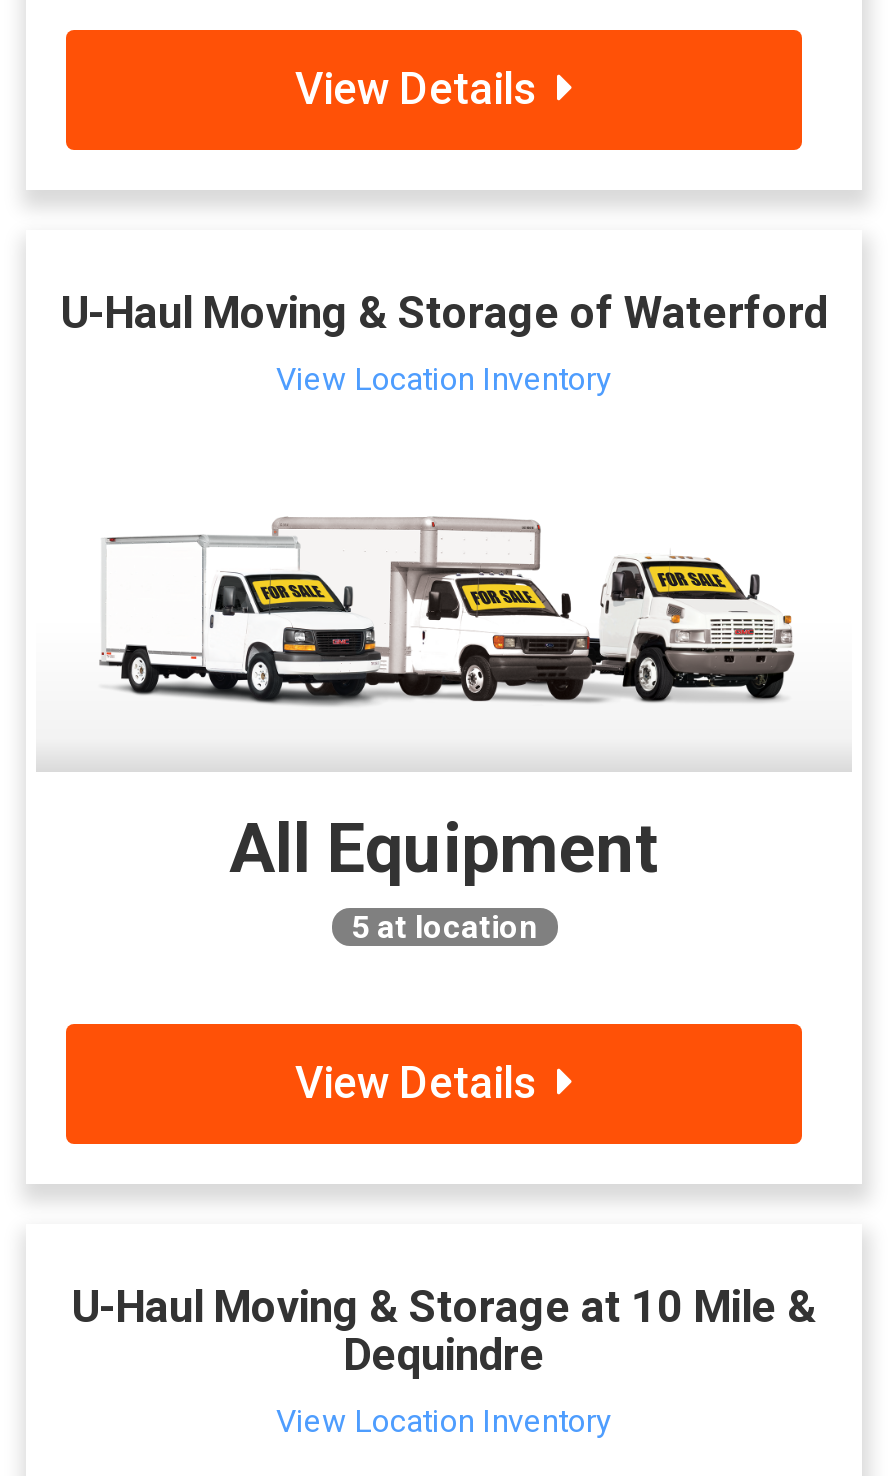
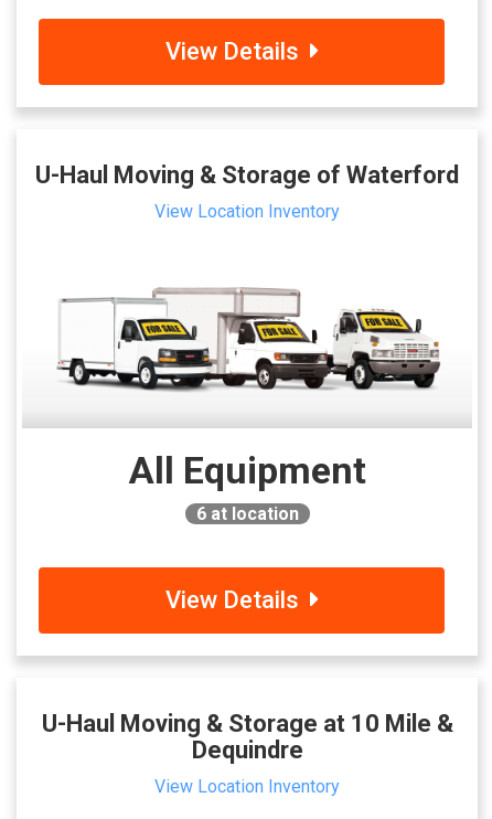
- 5at location
+ 6at location
